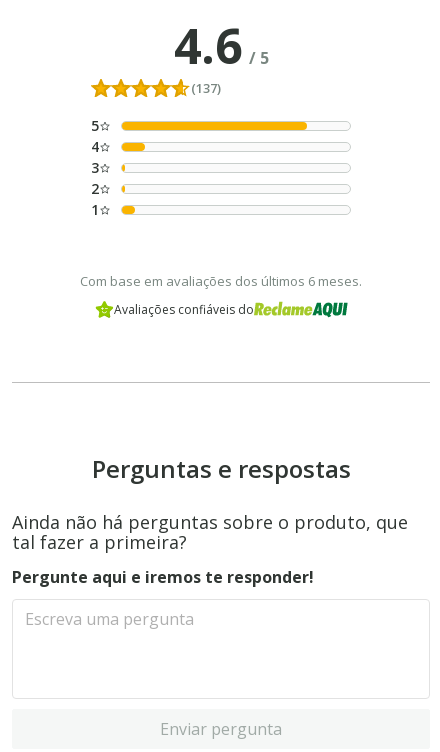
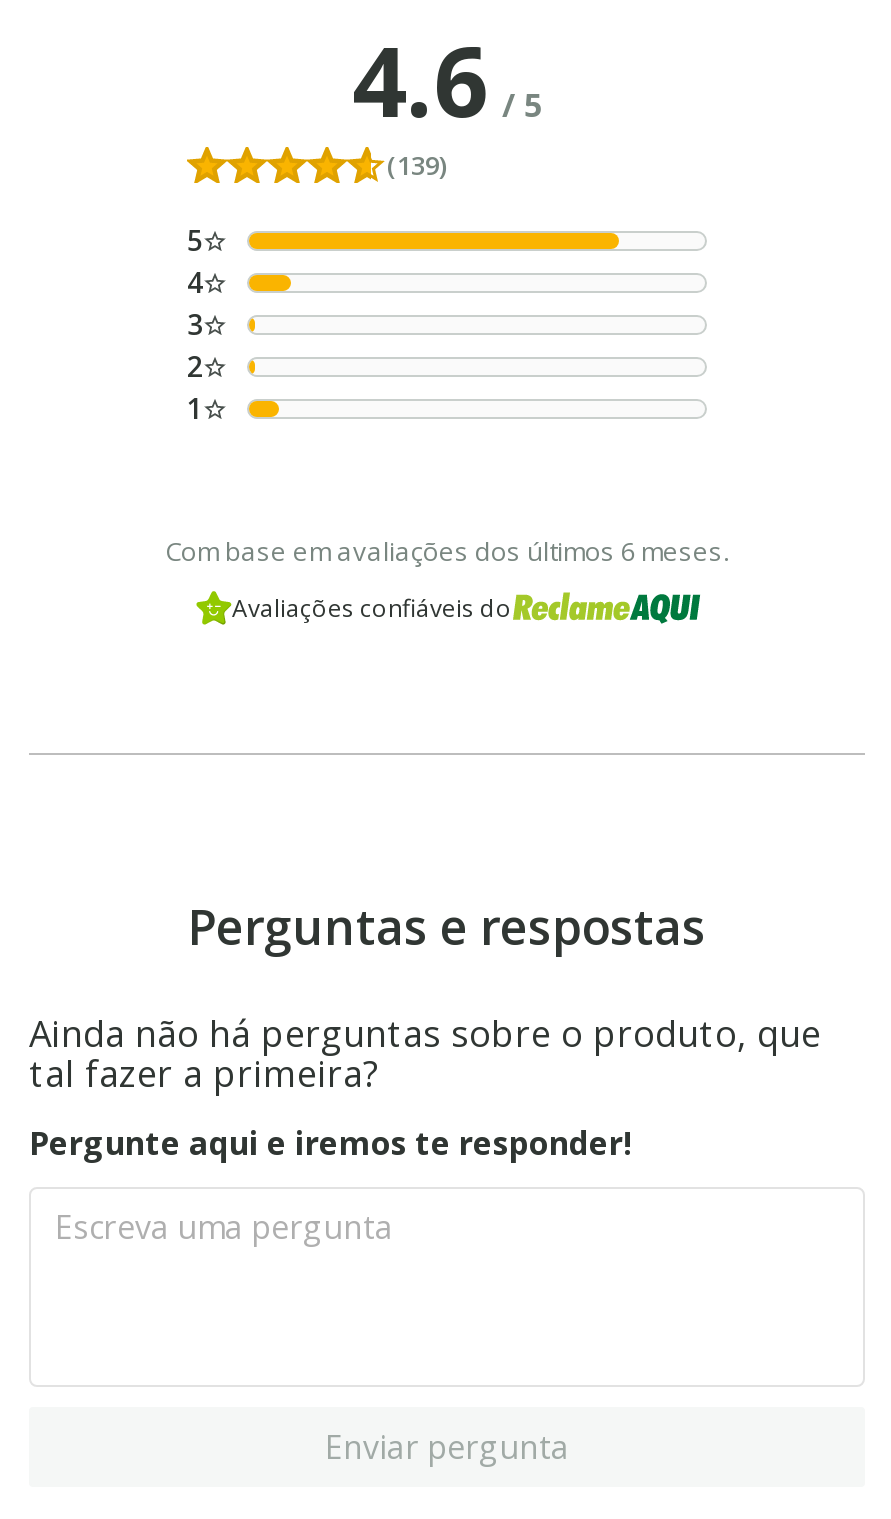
- (137)
+ (139)
